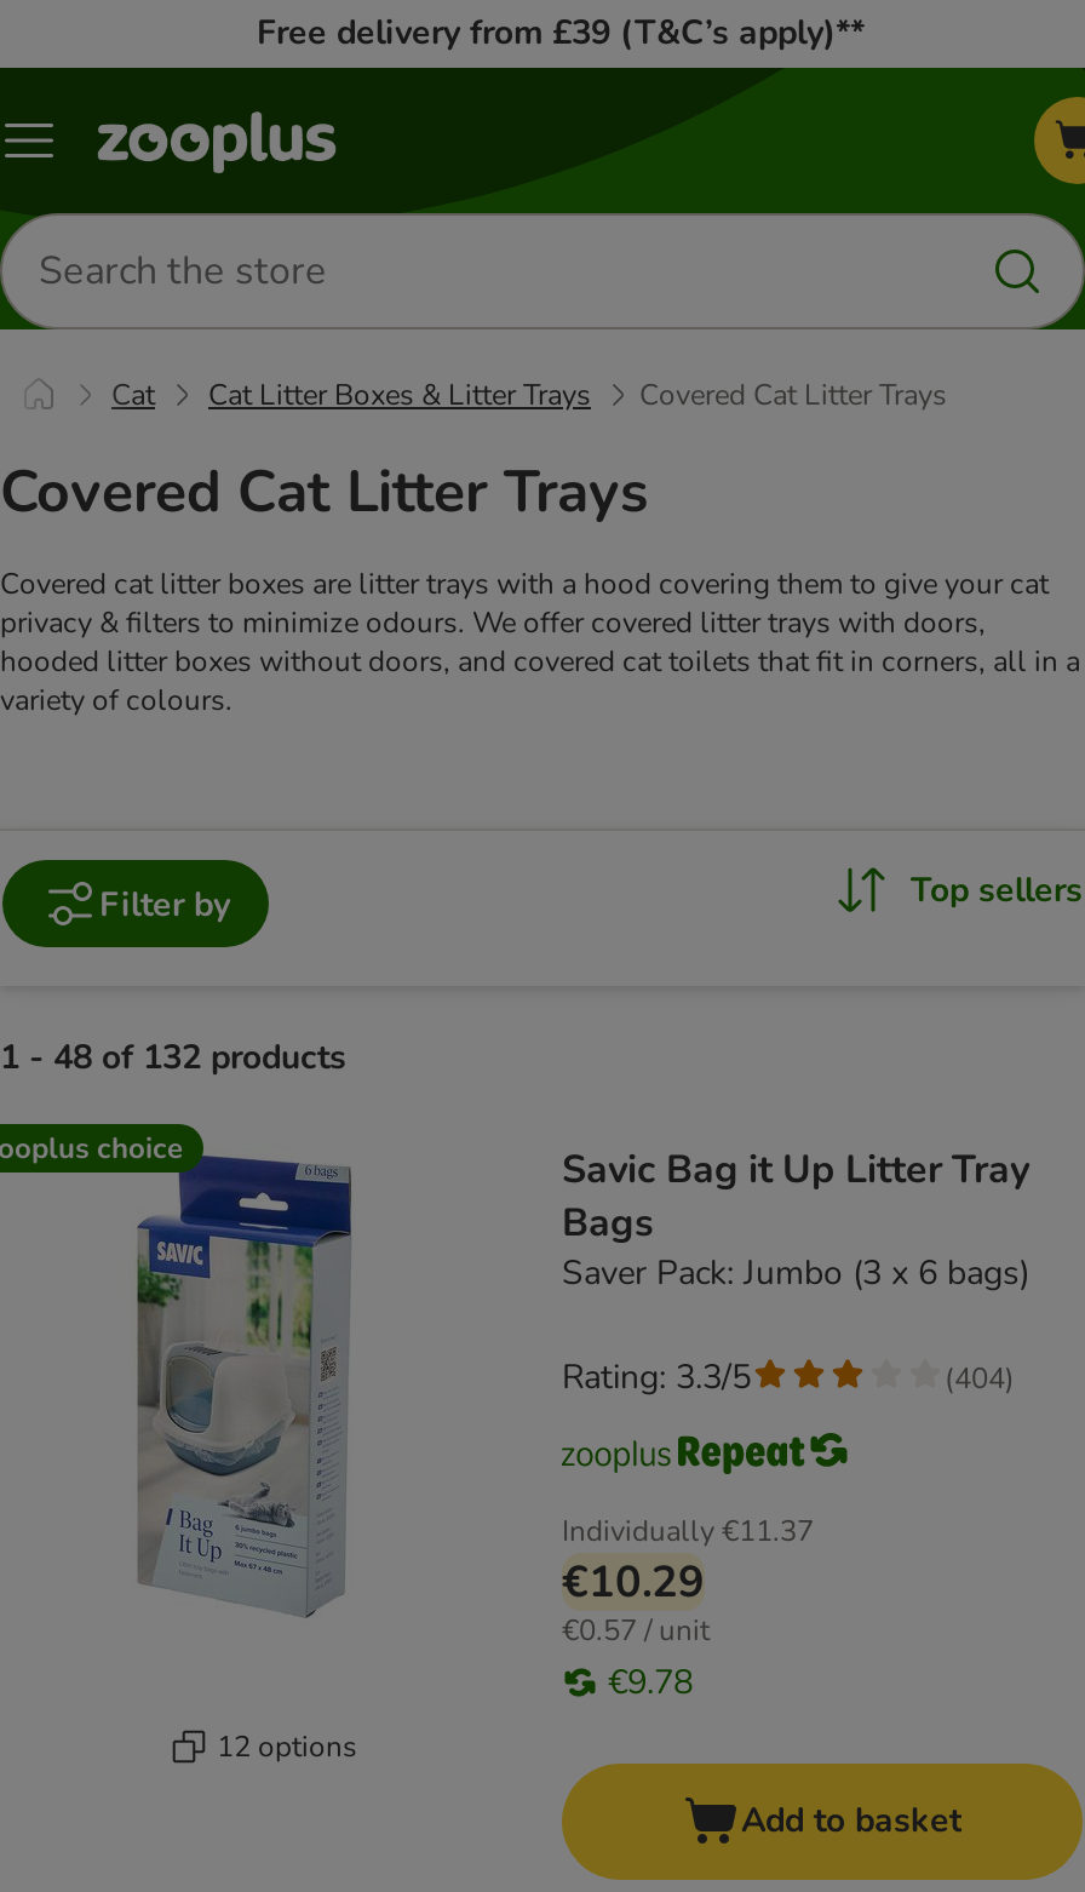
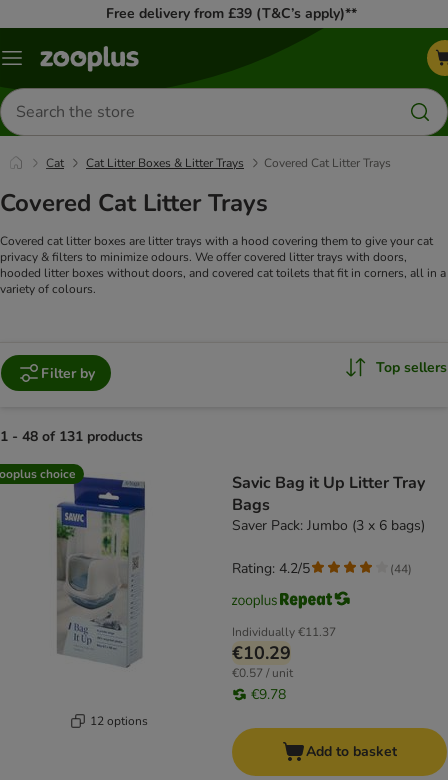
- 1 - 48 of 132 products
+ 1 - 48 of 131 products

- Rating: 3.3/5
+ Rating: 4.2/5

- (404)
+ (44)
